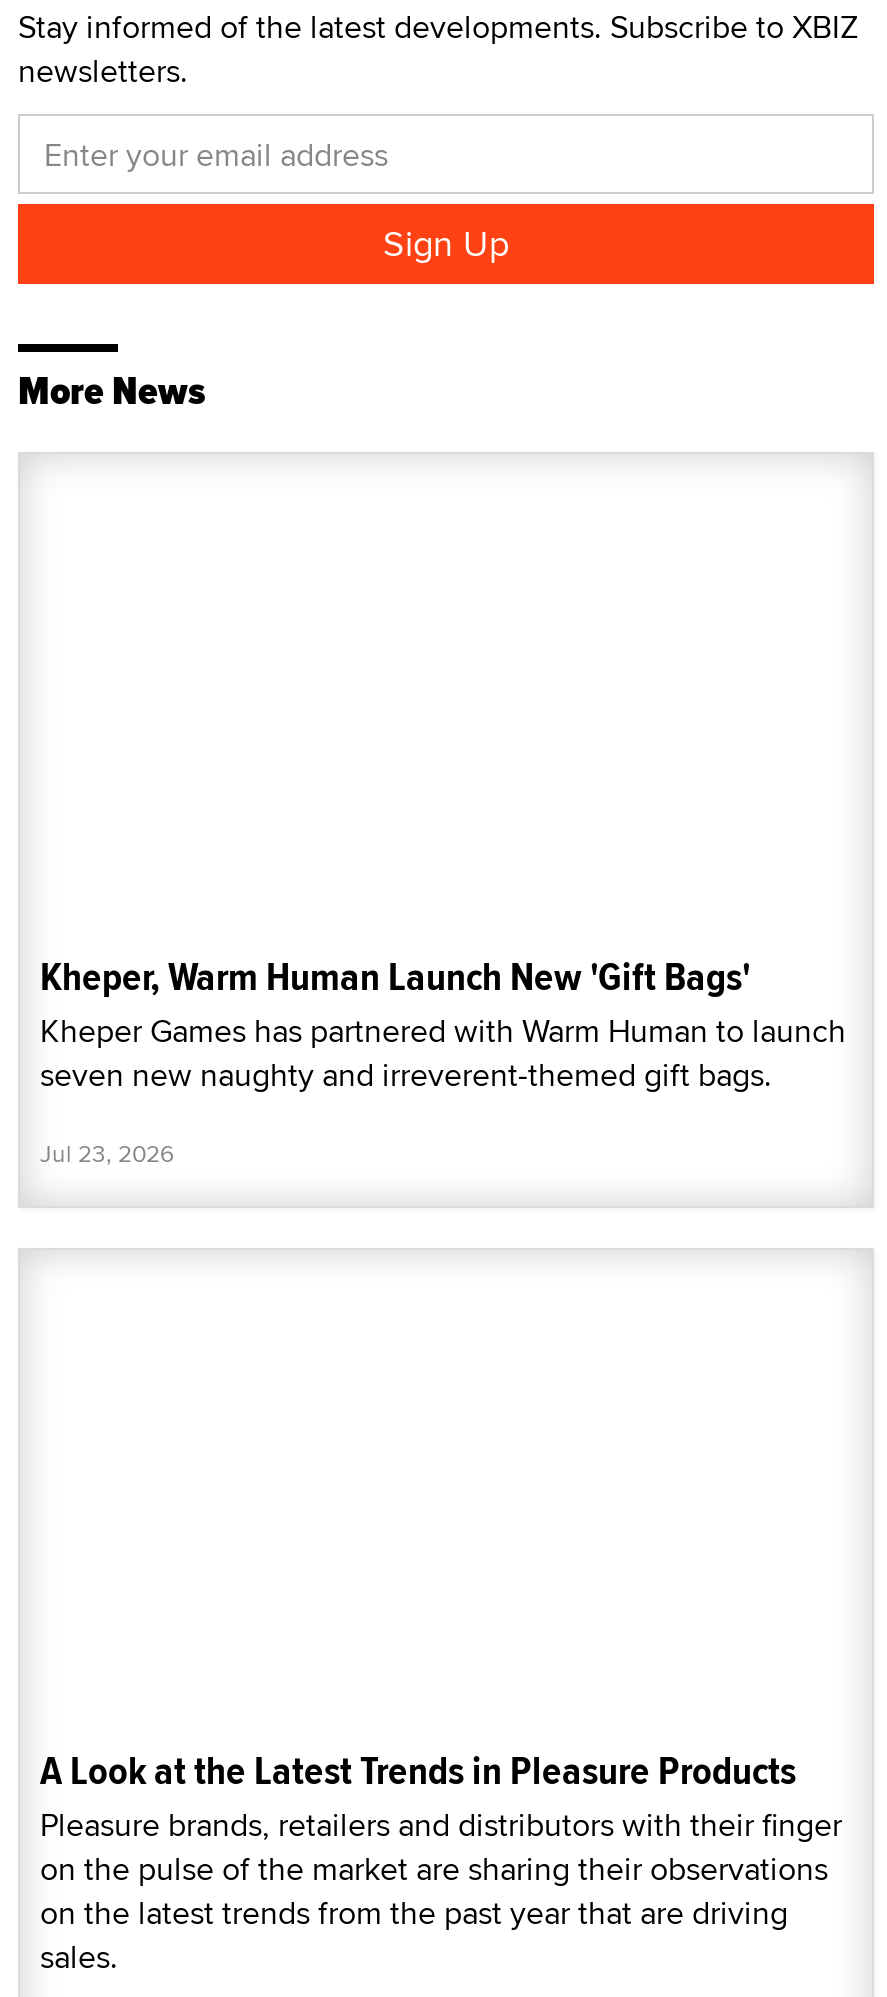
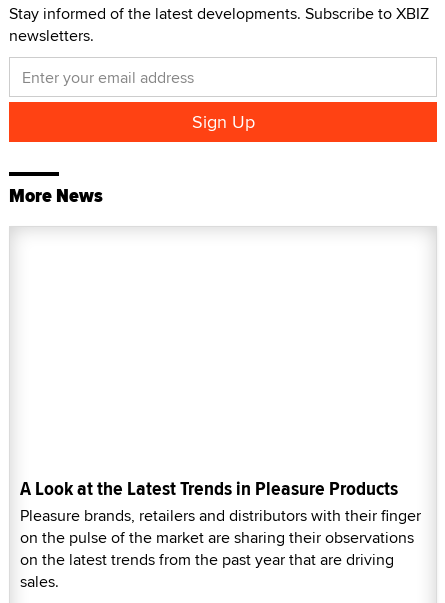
- Kheper, Warm Human Launch New 'Gift Bags'
- Kheper Games has partnered with Warm Human to launch
- seven new naughty and irreverent-themed gift bags.
- Jul 23, 2026
